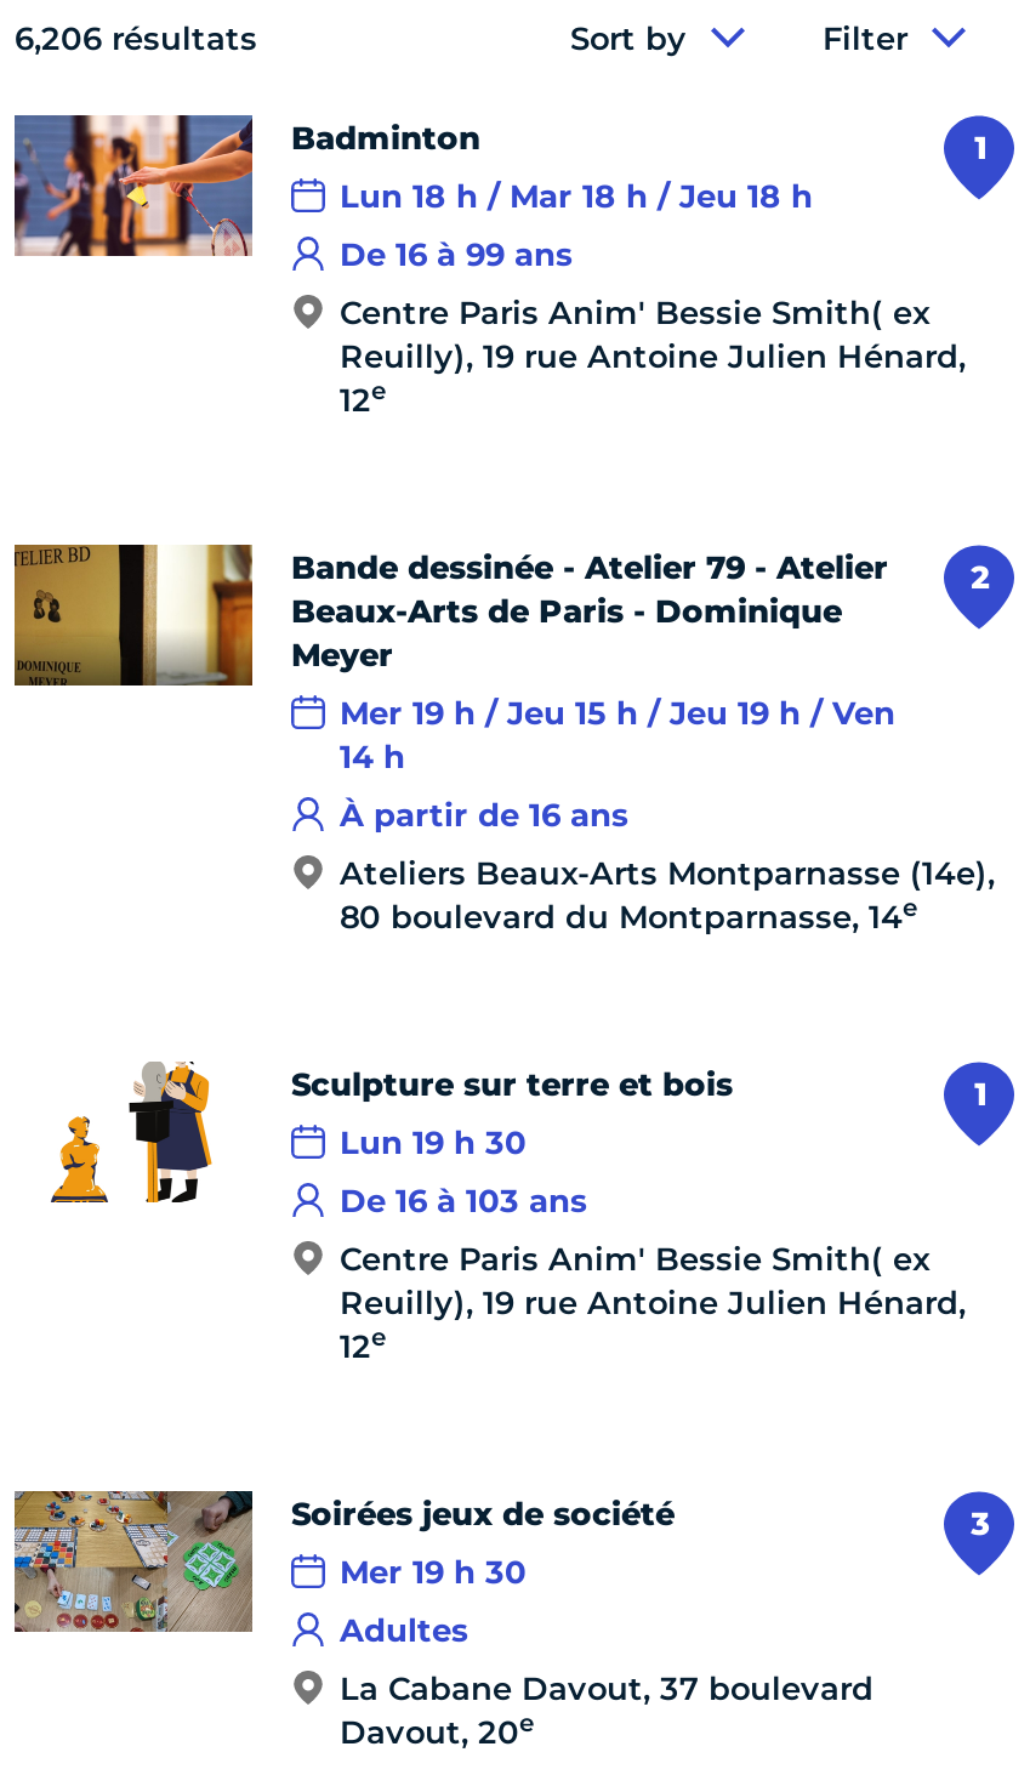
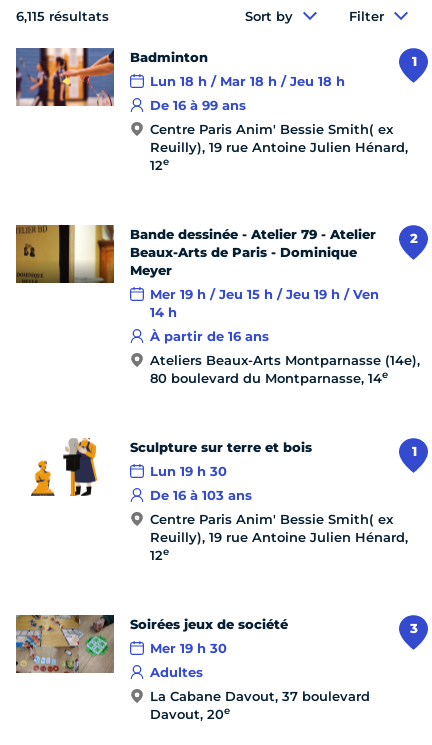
- 6,206 résultats
+ 6,115 résultats
